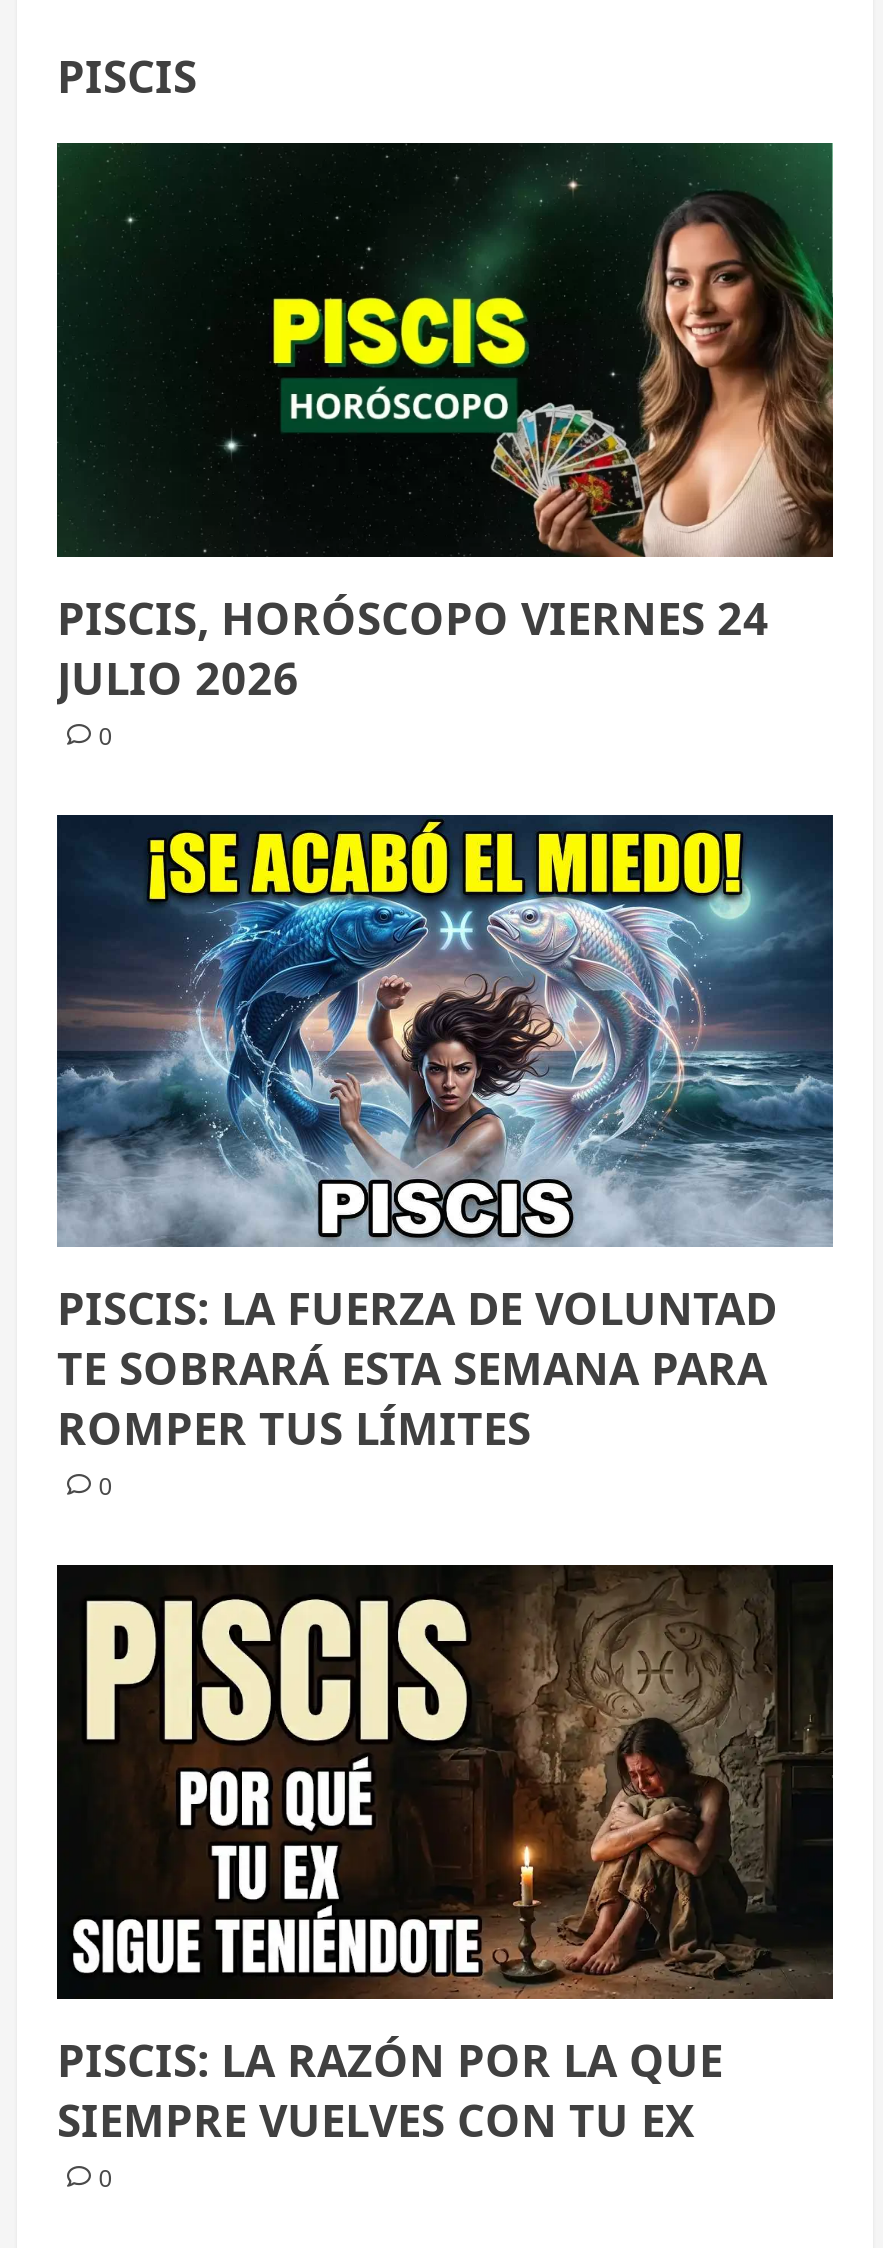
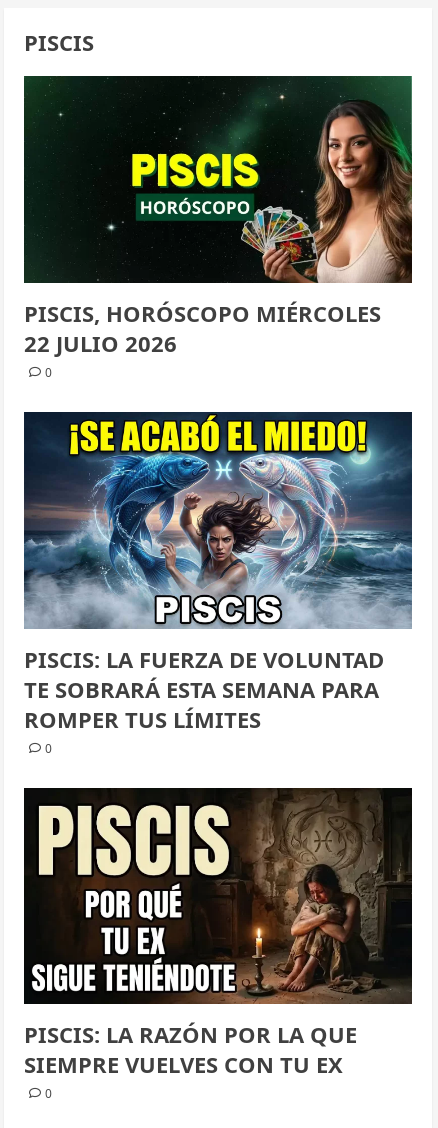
- PISCIS, HORÓSCOPO VIERNES 24
- JULIO 2026
+ PISCIS, HORÓSCOPO MIÉRCOLES
+ 22 JULIO 2026
